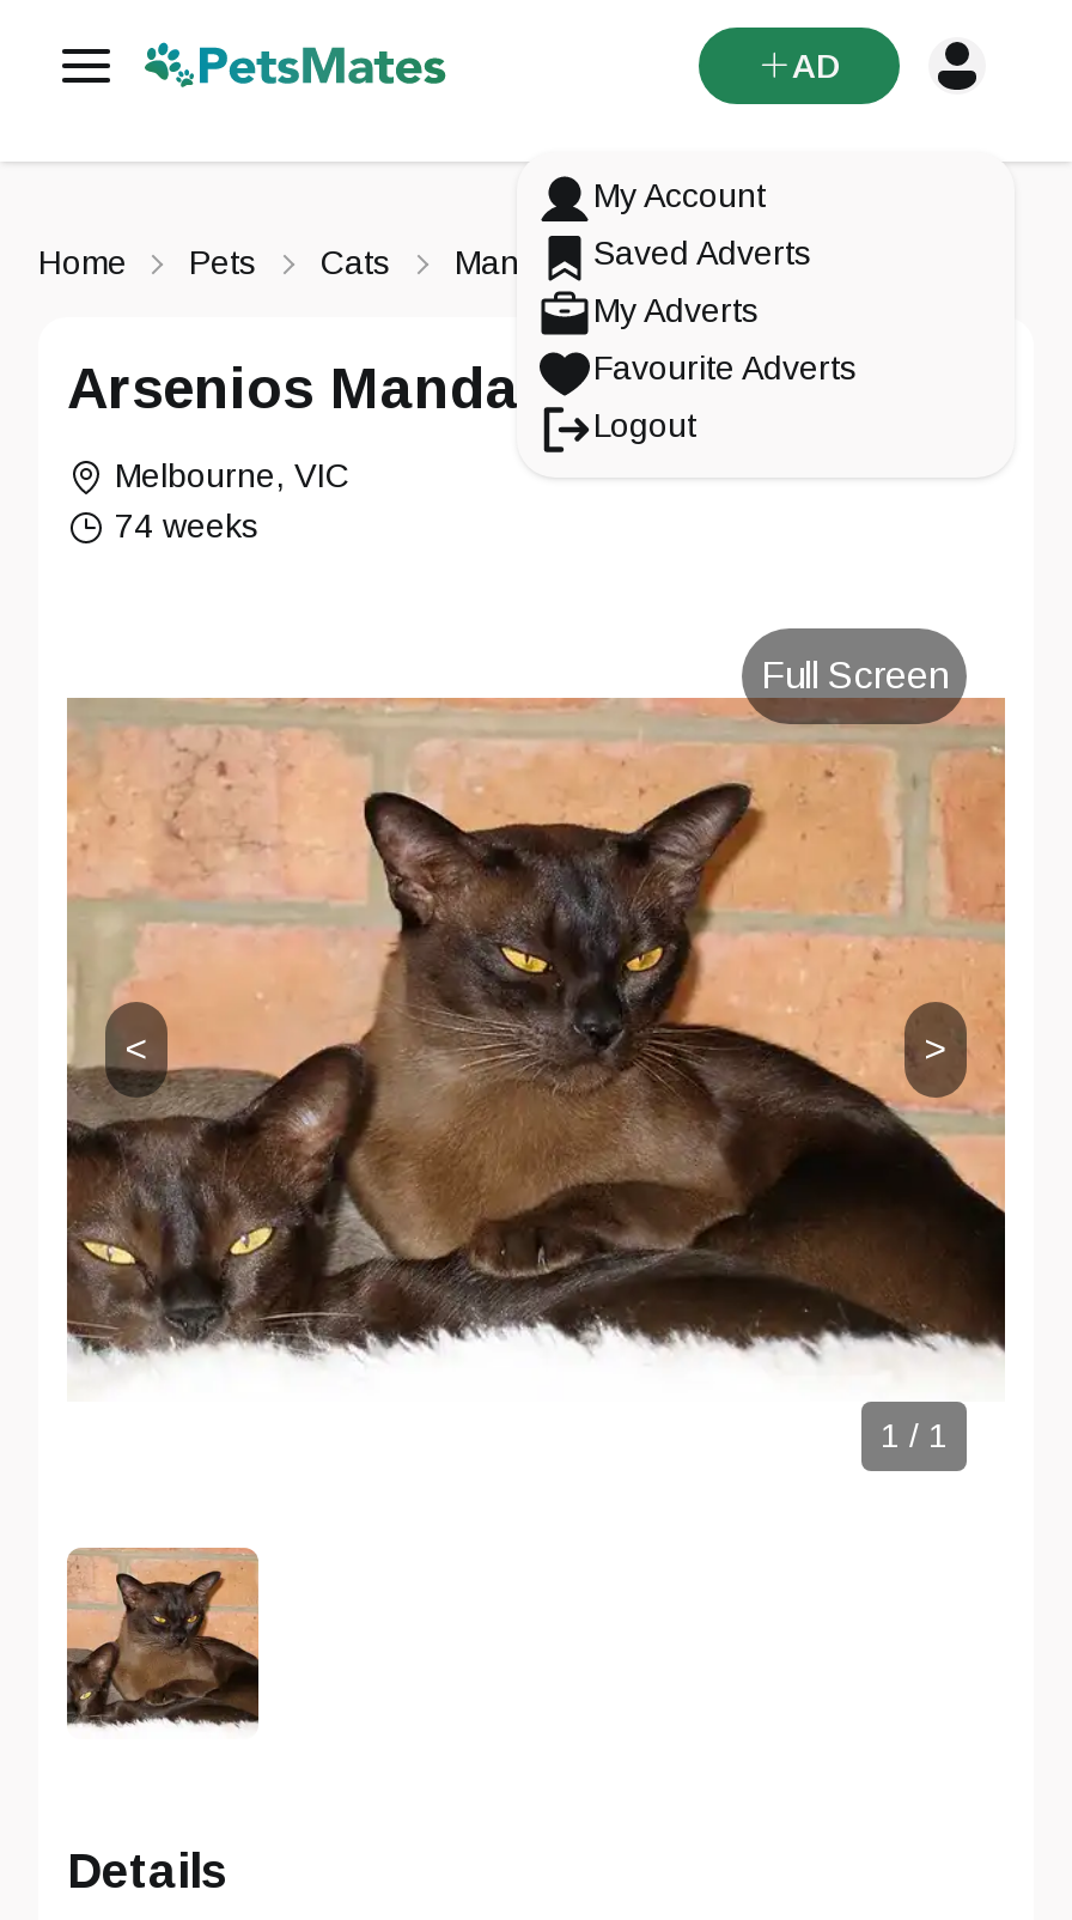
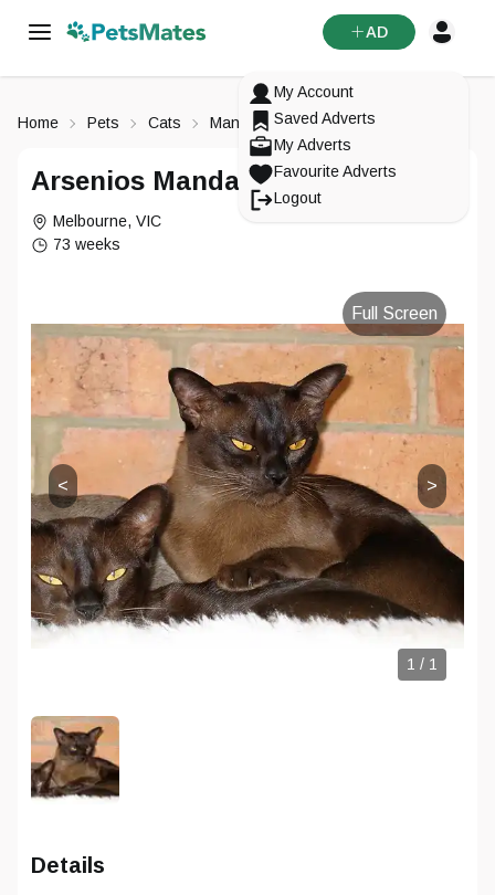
- 74 weeks
+ 73 weeks
